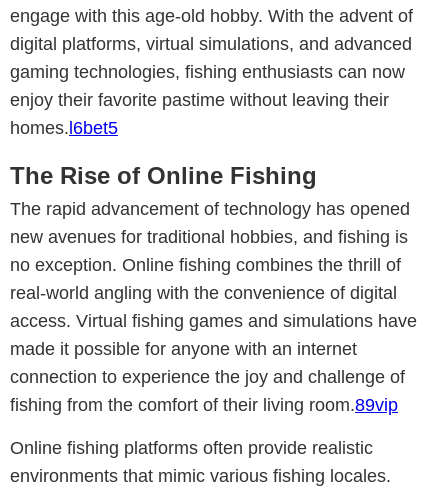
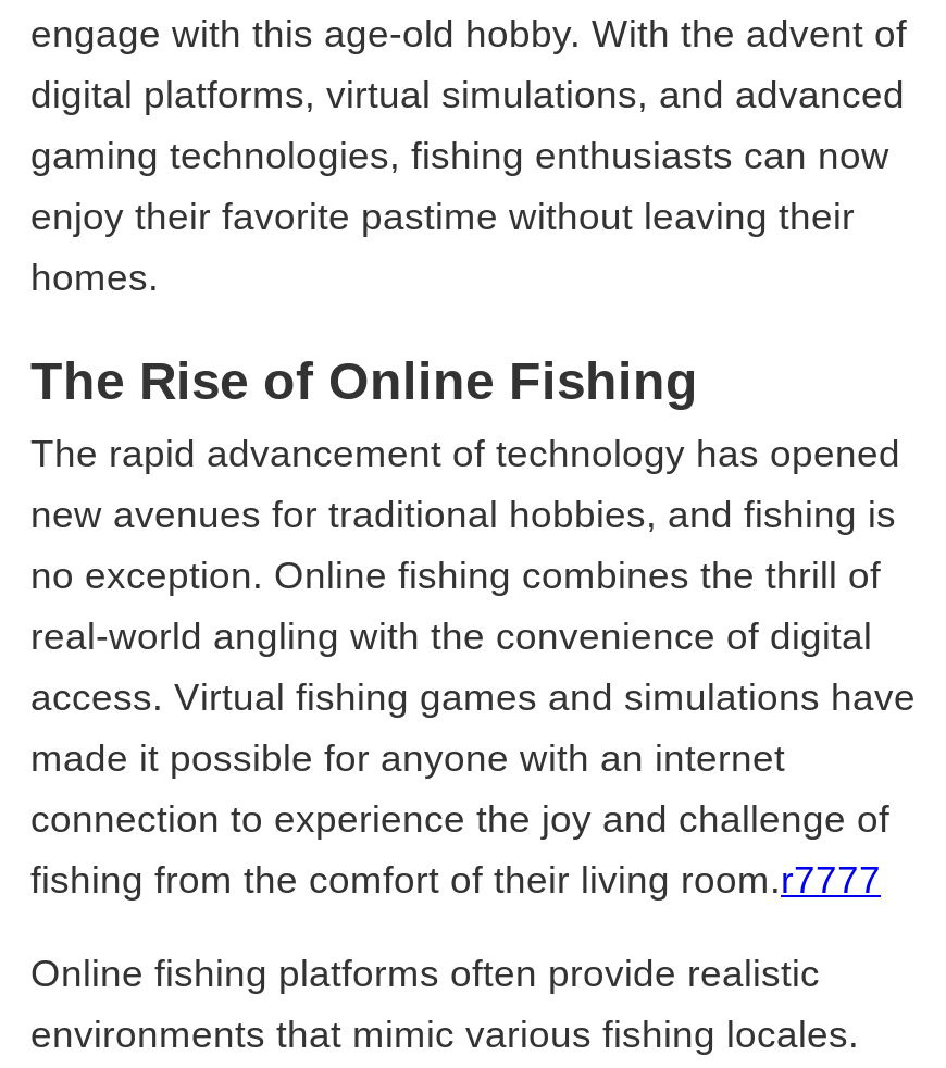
- homes.l6bet5
+ homes.

- fishing from the comfort of their living room.89vip
+ fishing from the comfort of their living room.r7777
